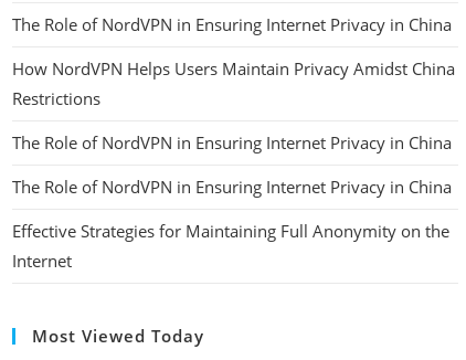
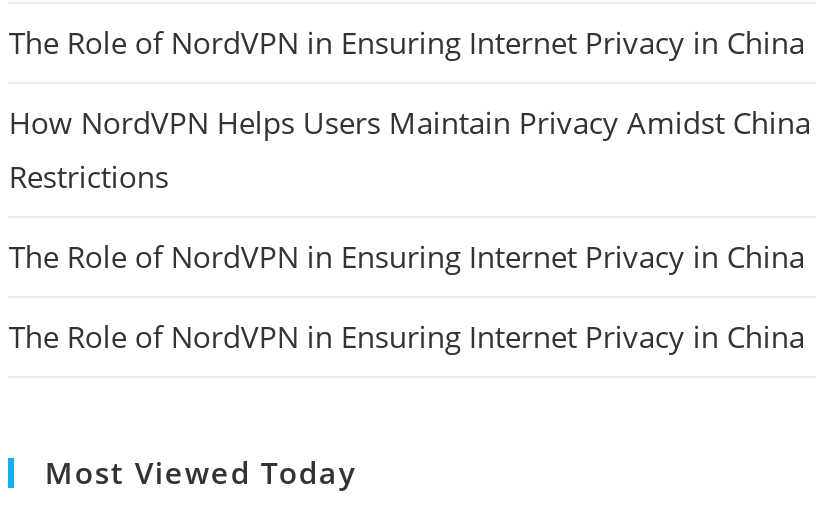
- Effective Strategies for Maintaining Full Anonymity on the
- Internet
